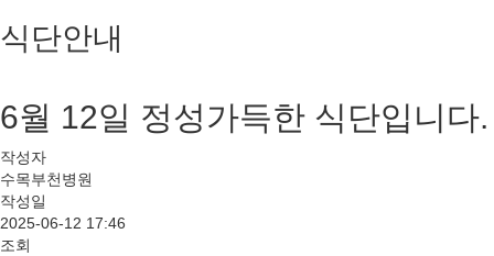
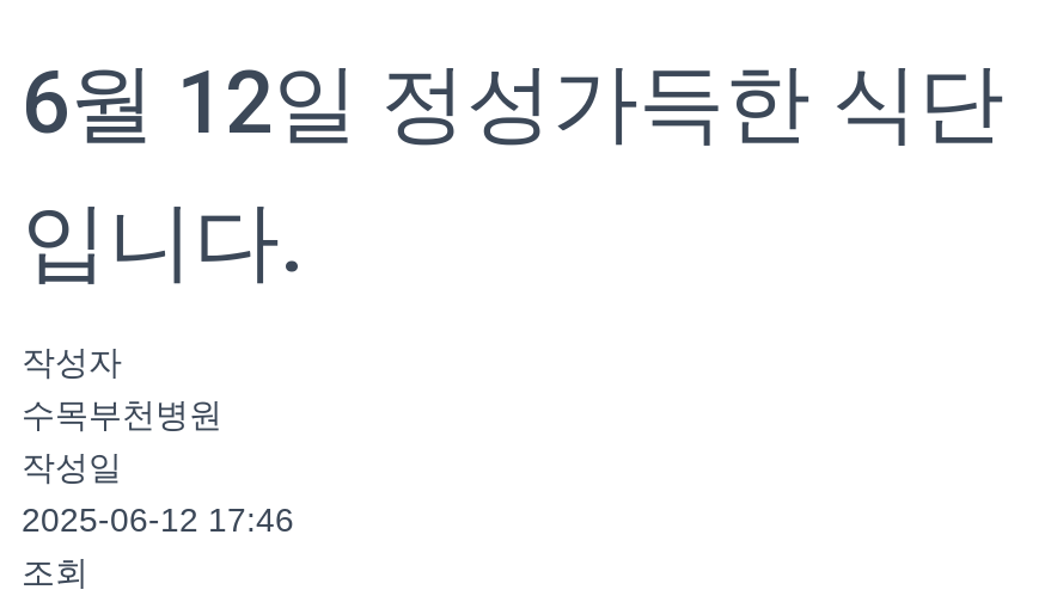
- 식단안내
- 6월 12일 정성가득한 식단입니다.
+ 6월 12일 정성가득한 식단
+ 입니다.
